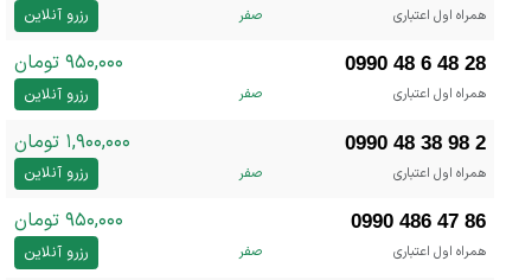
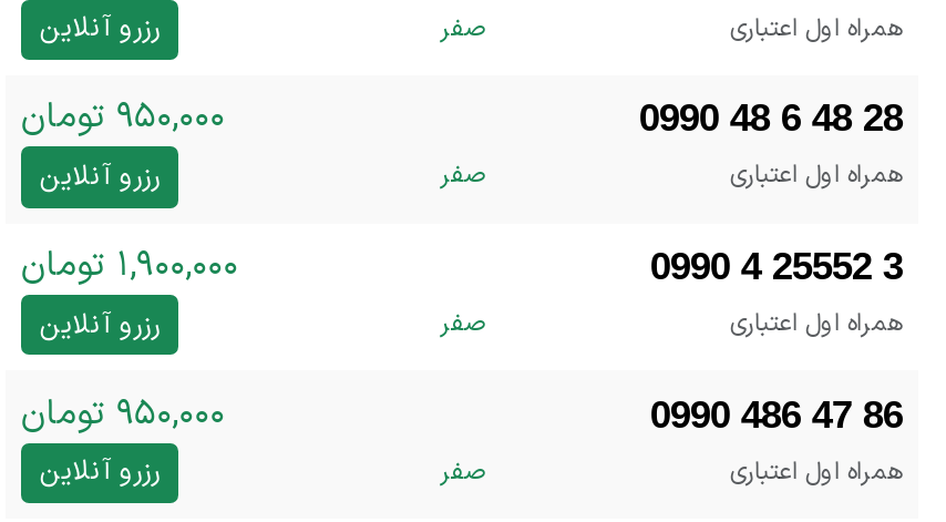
- 0990 48 38 98 2
+ 0990 4 25552 3
